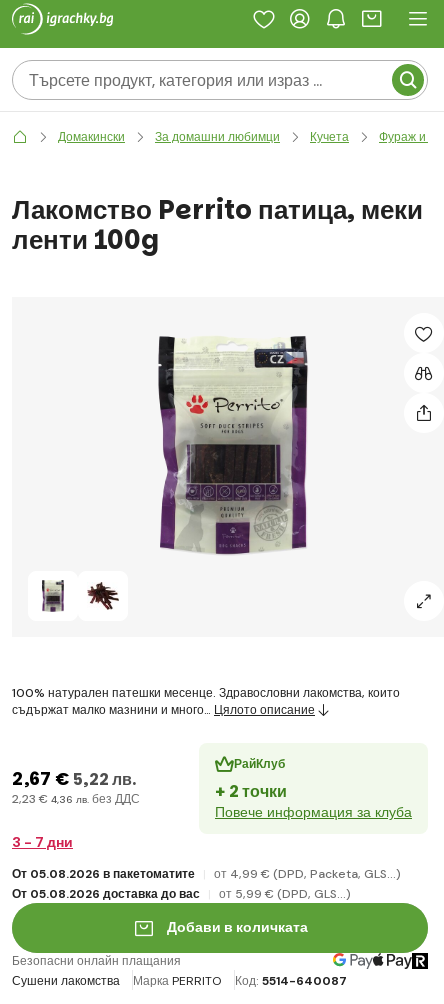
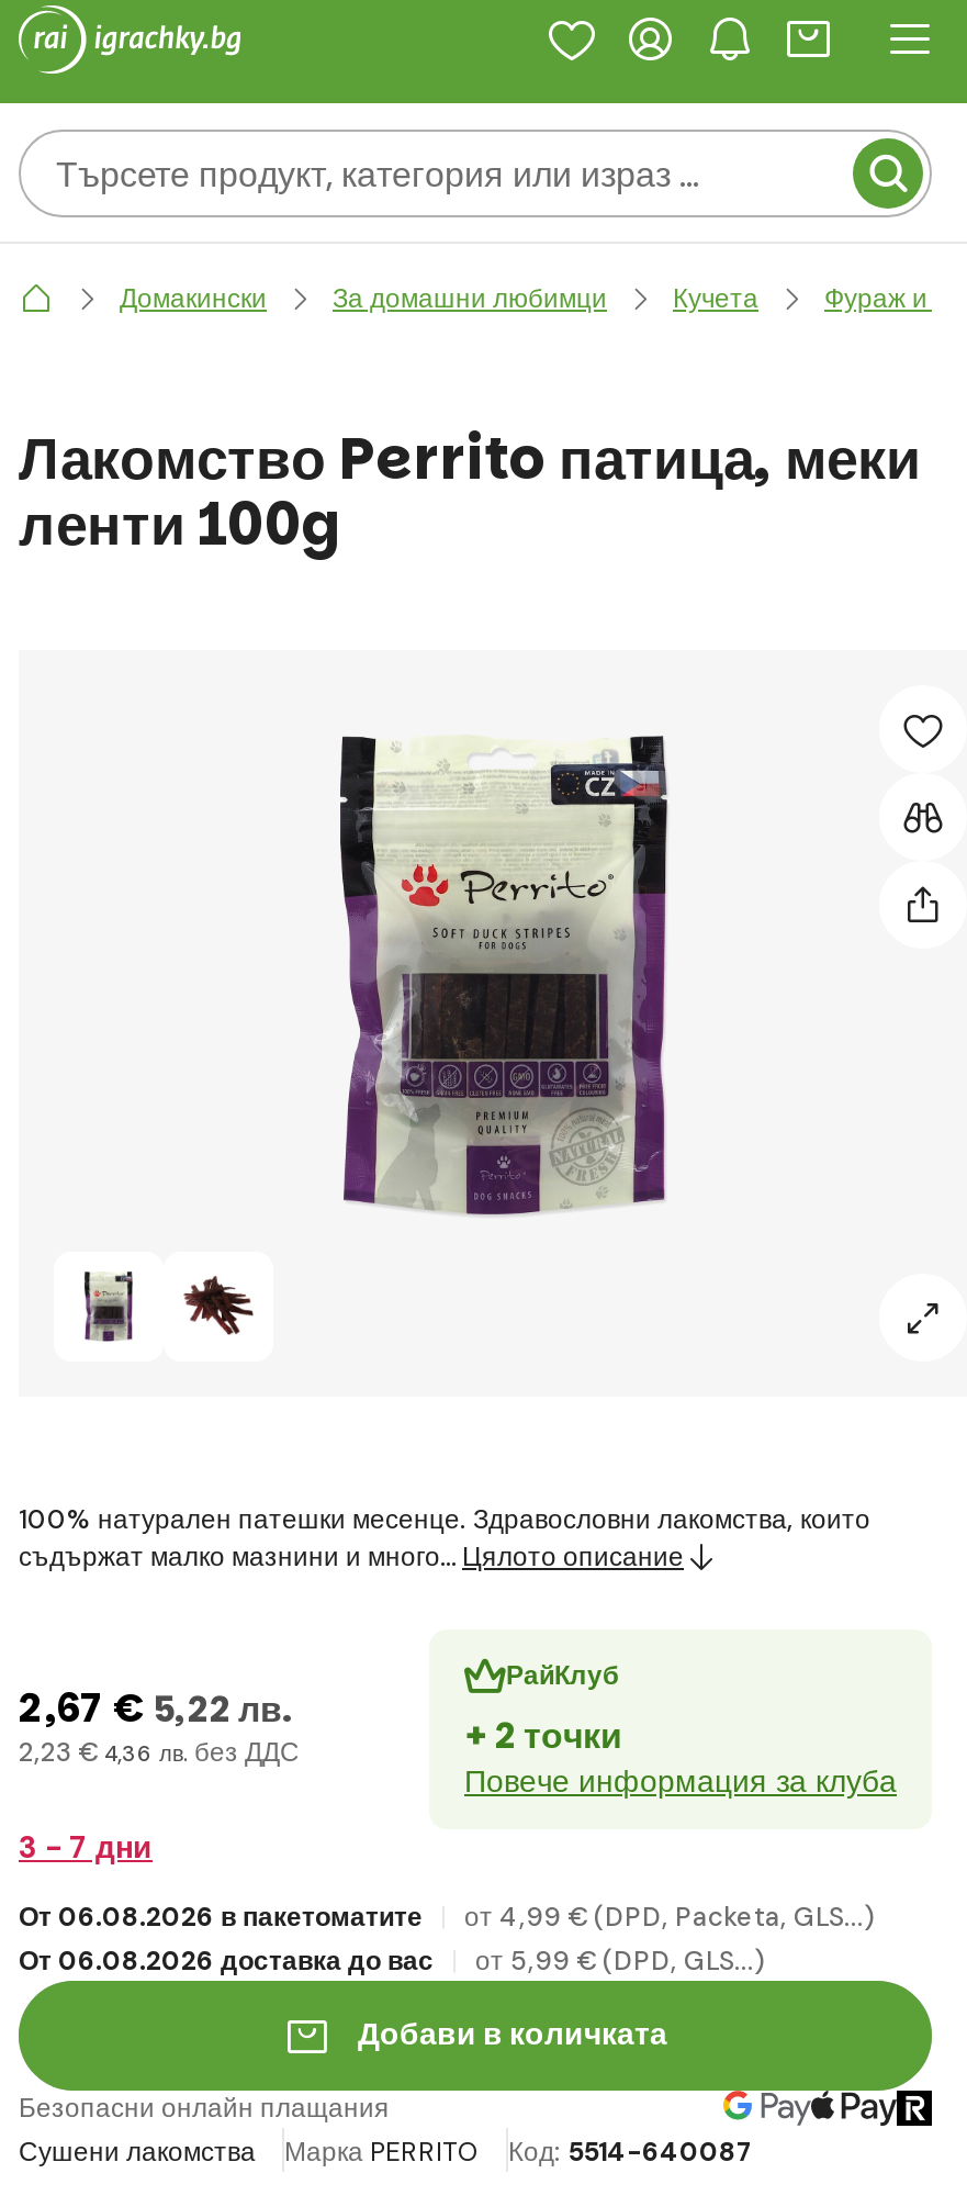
- От 05.08.2026 в пакетоматите
+ От 06.08.2026 в пакетоматите

- От 05.08.2026 доставка до вас
+ От 06.08.2026 доставка до вас
